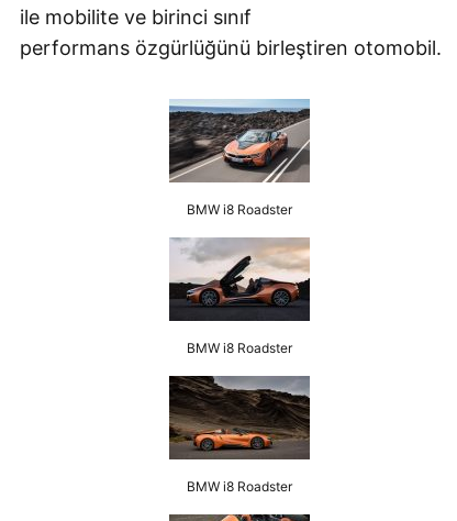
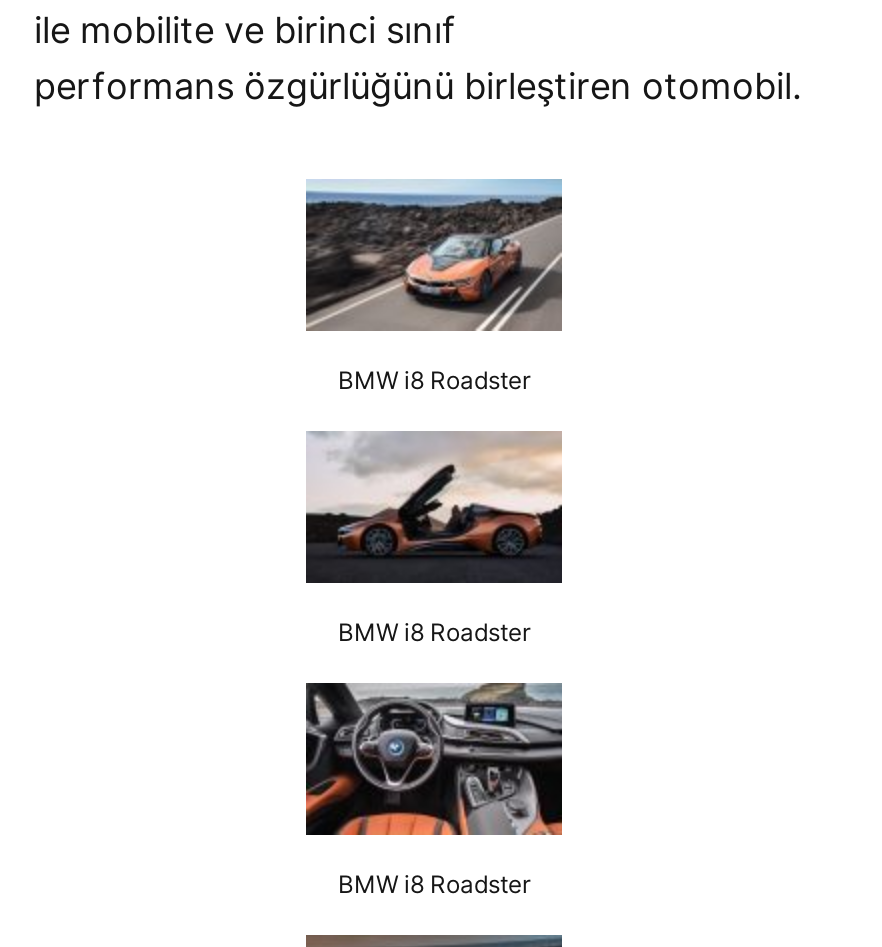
- [image]
+ [image]
